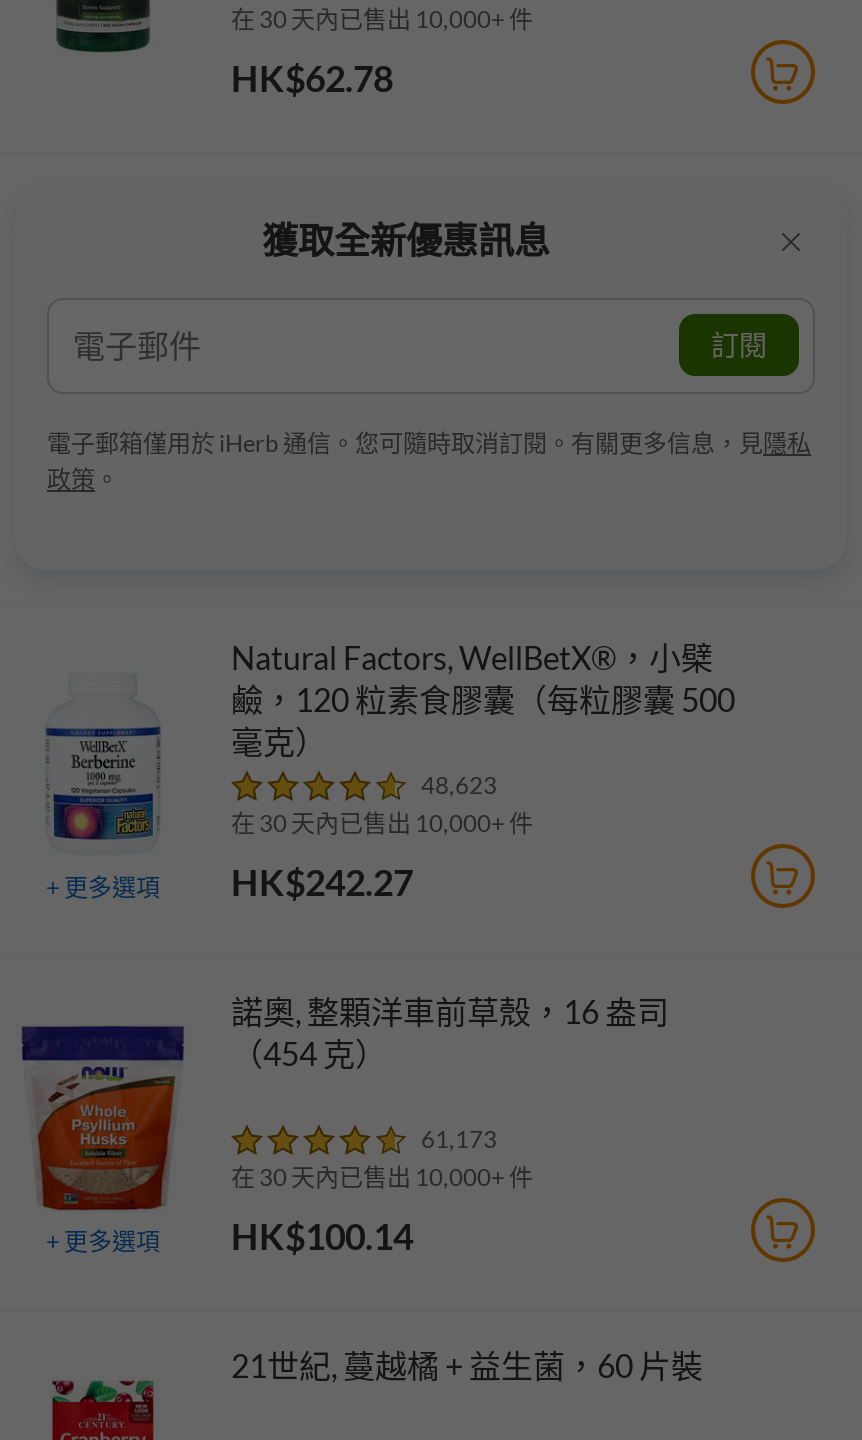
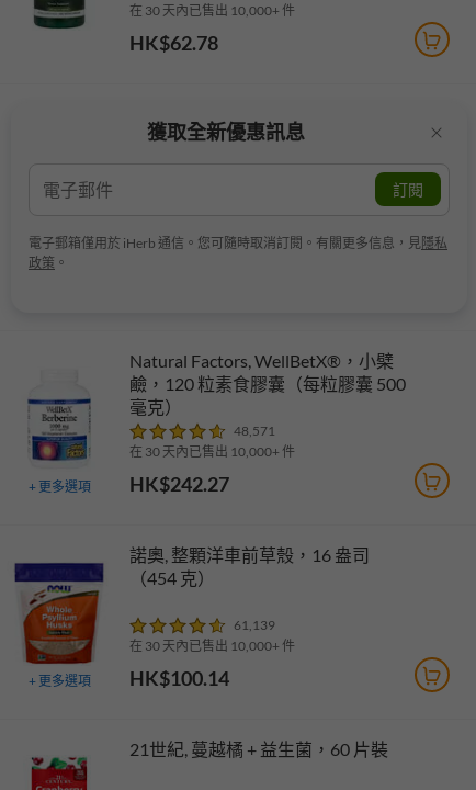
- 48,623
+ 48,571

- 61,173
+ 61,139
